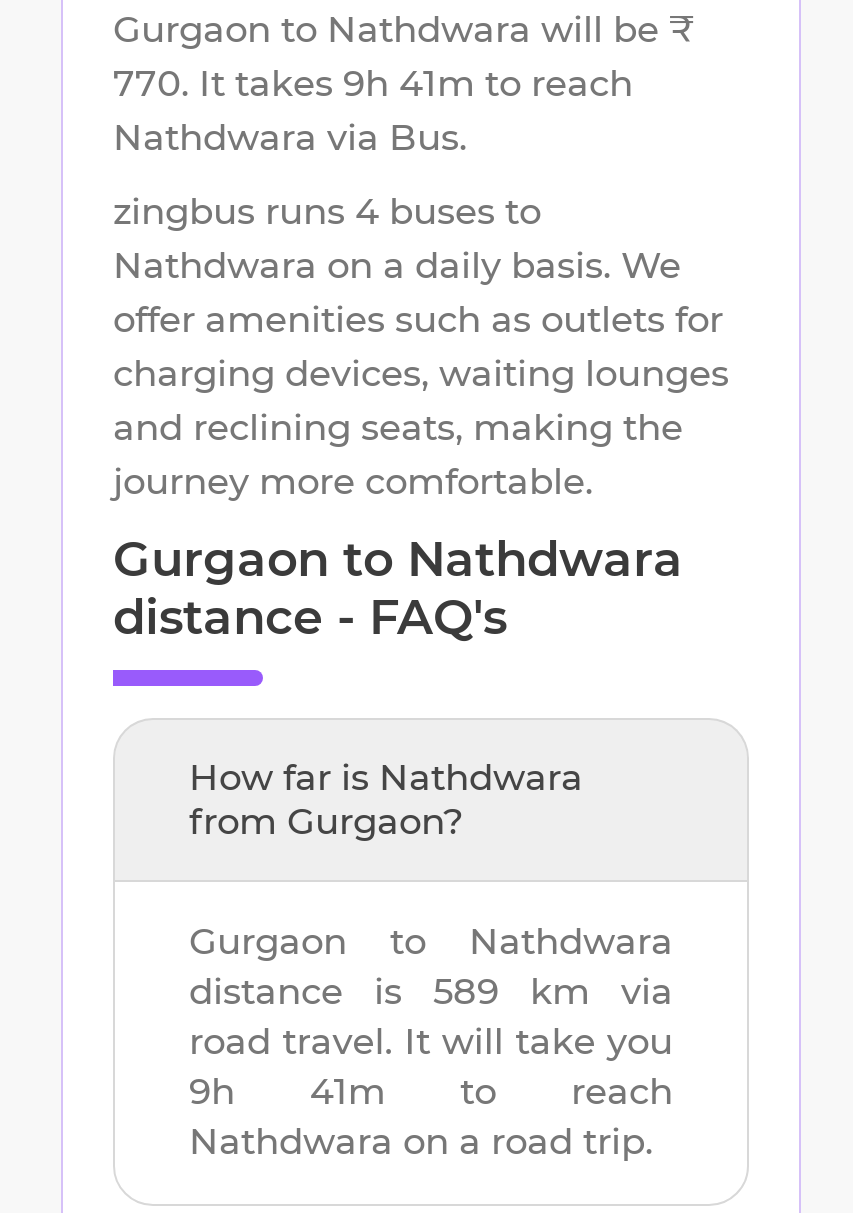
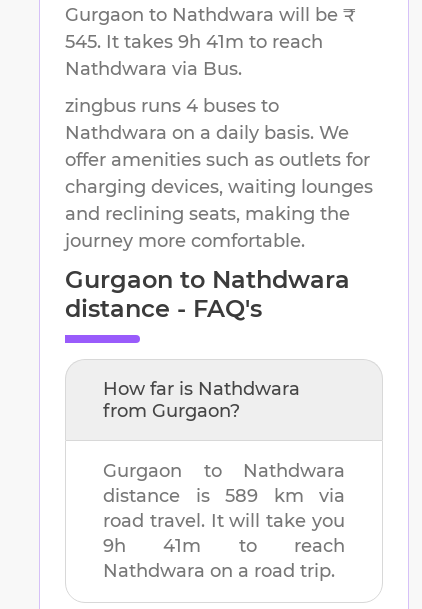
- 770. It takes 9h 41m to reach
+ 545. It takes 9h 41m to reach
